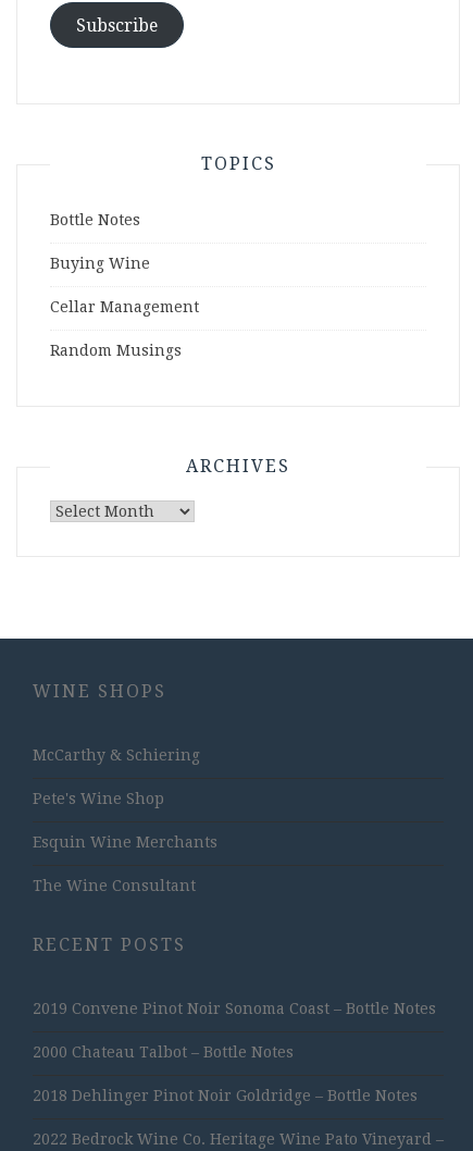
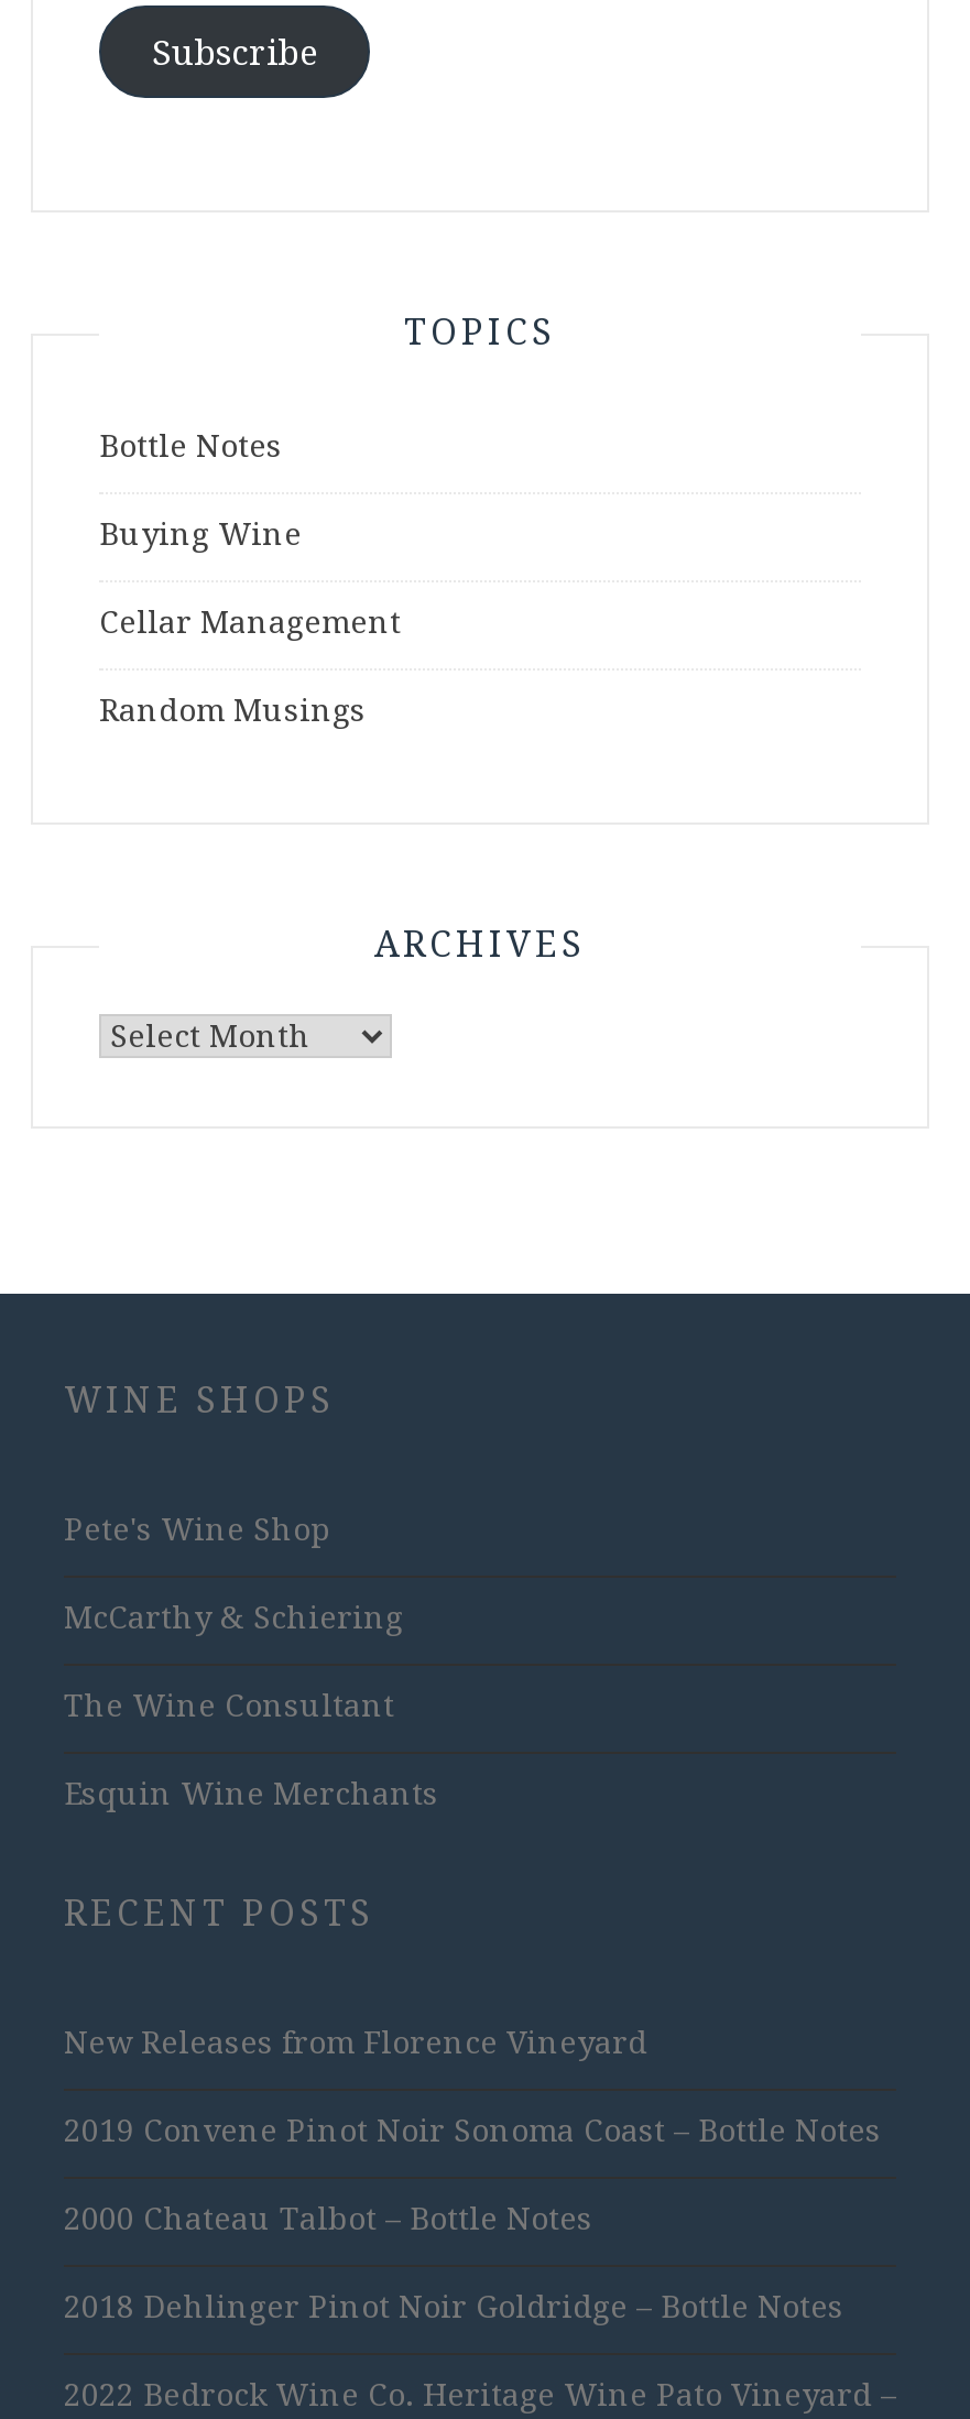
moved up: Pete's Wine Shop

moved up: The Wine Consultant

+ New Releases from Florence Vineyard
